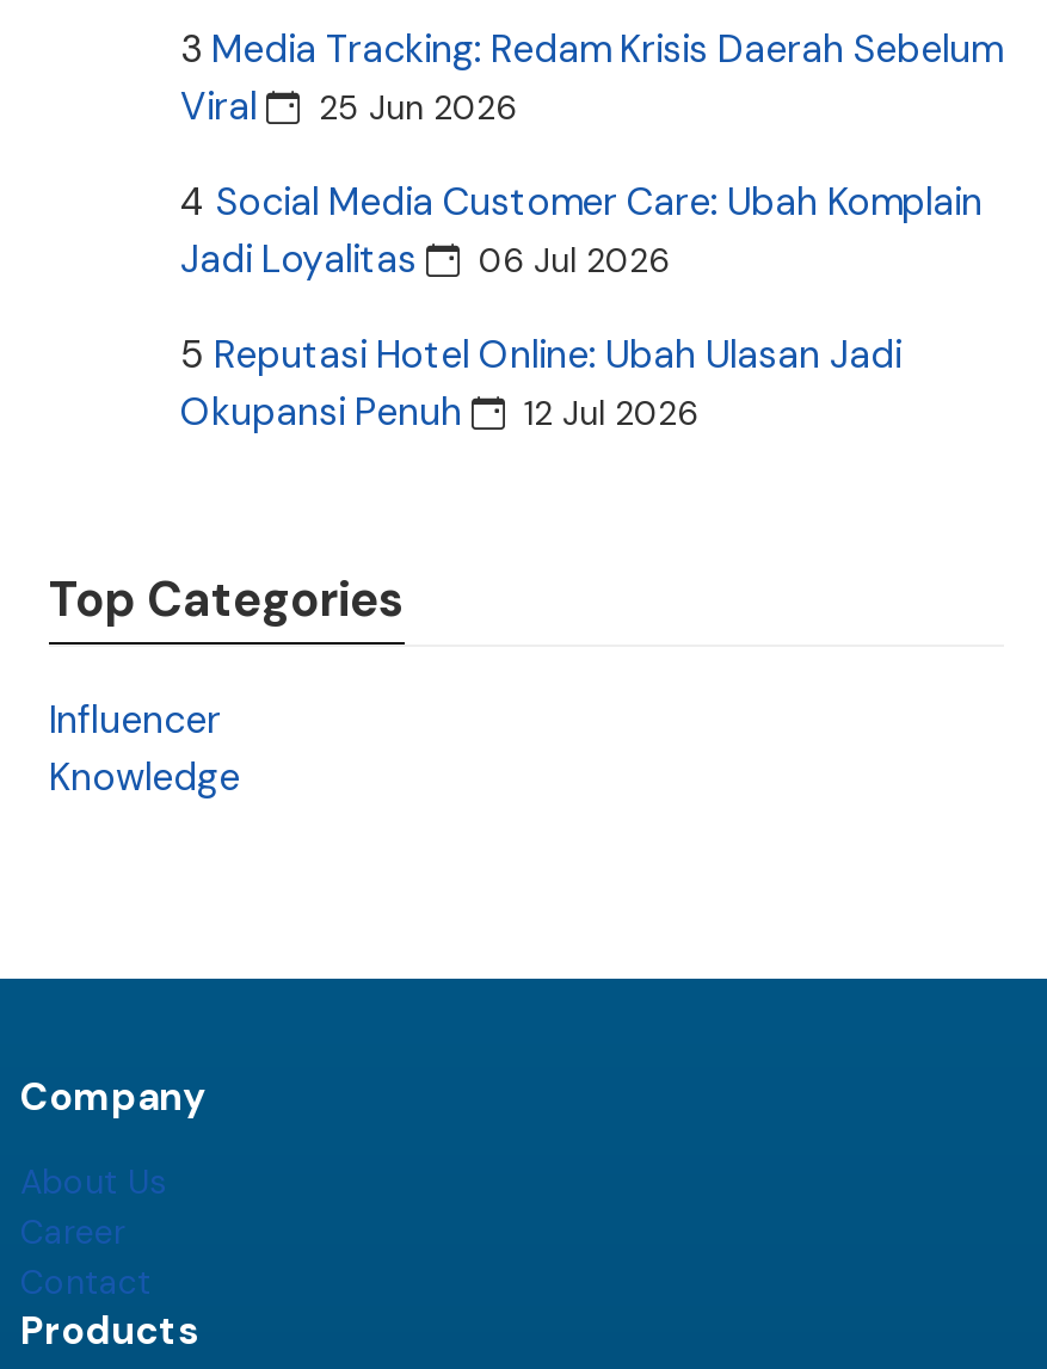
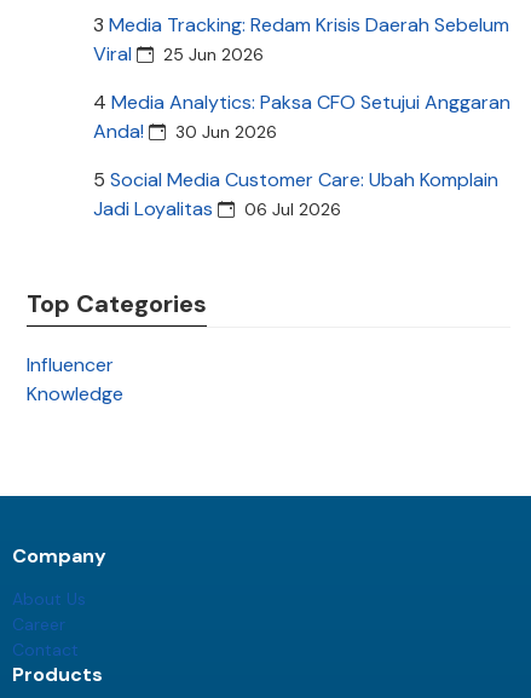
- 4 Social Media Customer Care: Ubah Komplain
+ 4 Media Analytics: Paksa CFO Setujui Anggaran
+ Anda!
+ 30 Jun 2026
+ 5 Social Media Customer Care: Ubah Komplain

moved down: Jadi Loyalitas | 06 Jul 2026

- 5 Reputasi Hotel Online: Ubah Ulasan Jadi
- Okupansi Penuh
- 12 Jul 2026
